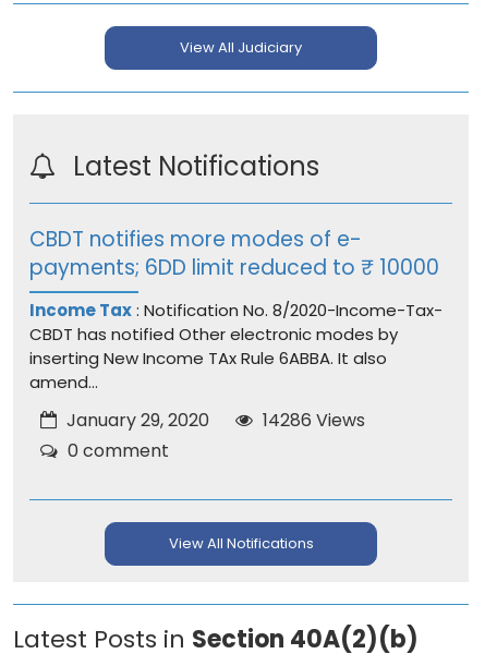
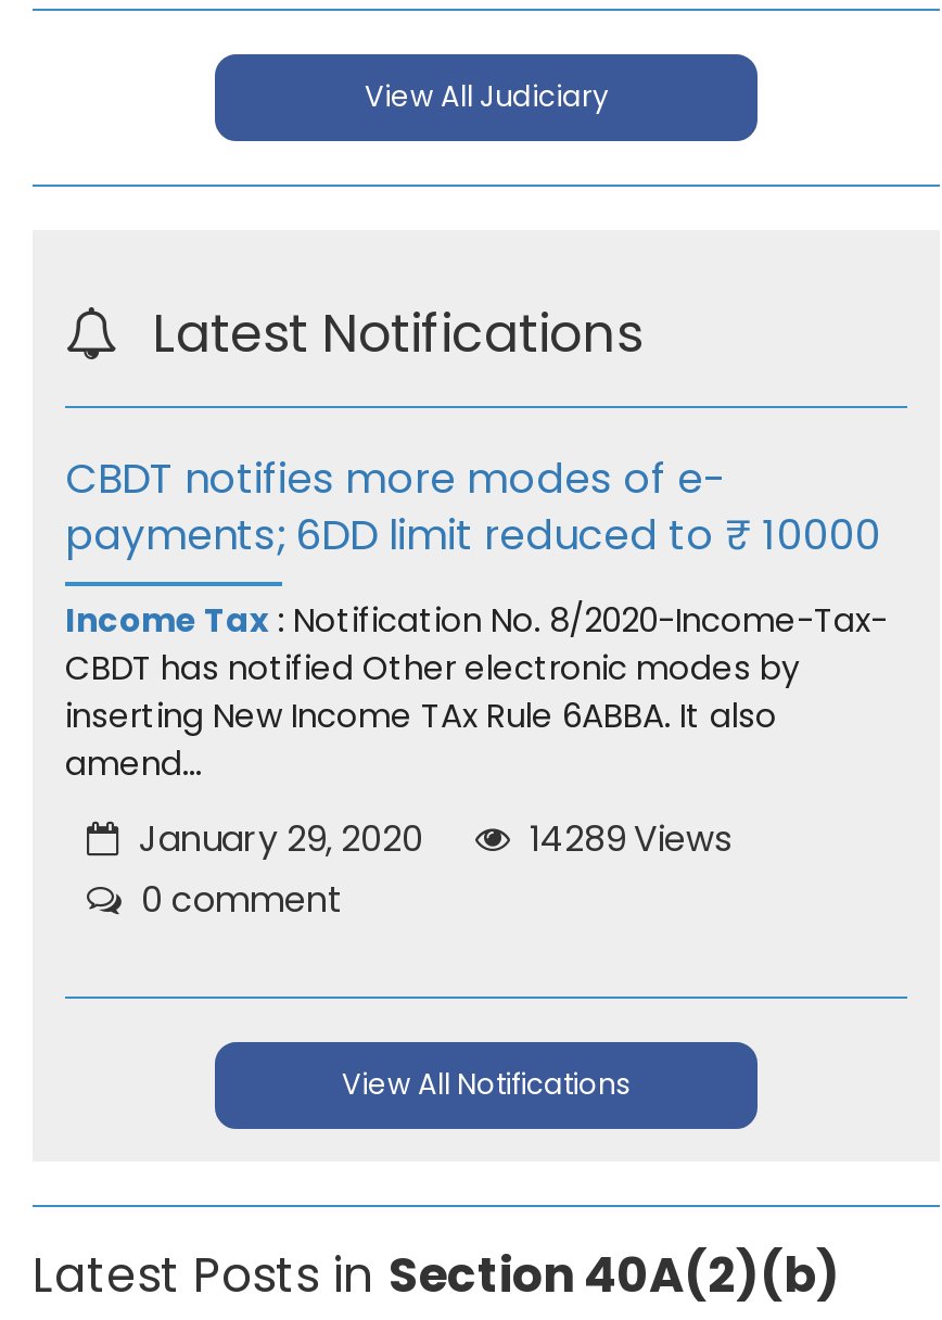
- January 29, 2020 14286 Views
+ January 29, 2020 14289 Views
